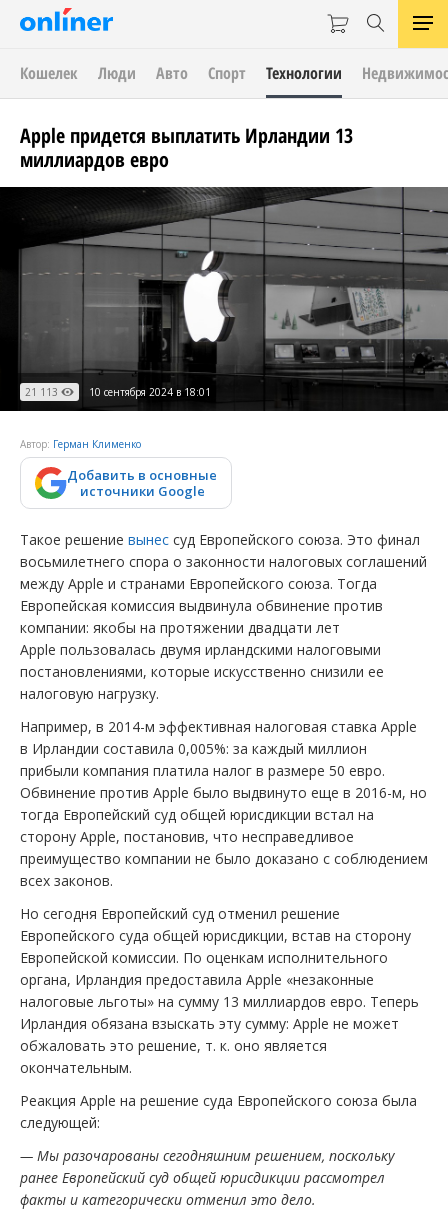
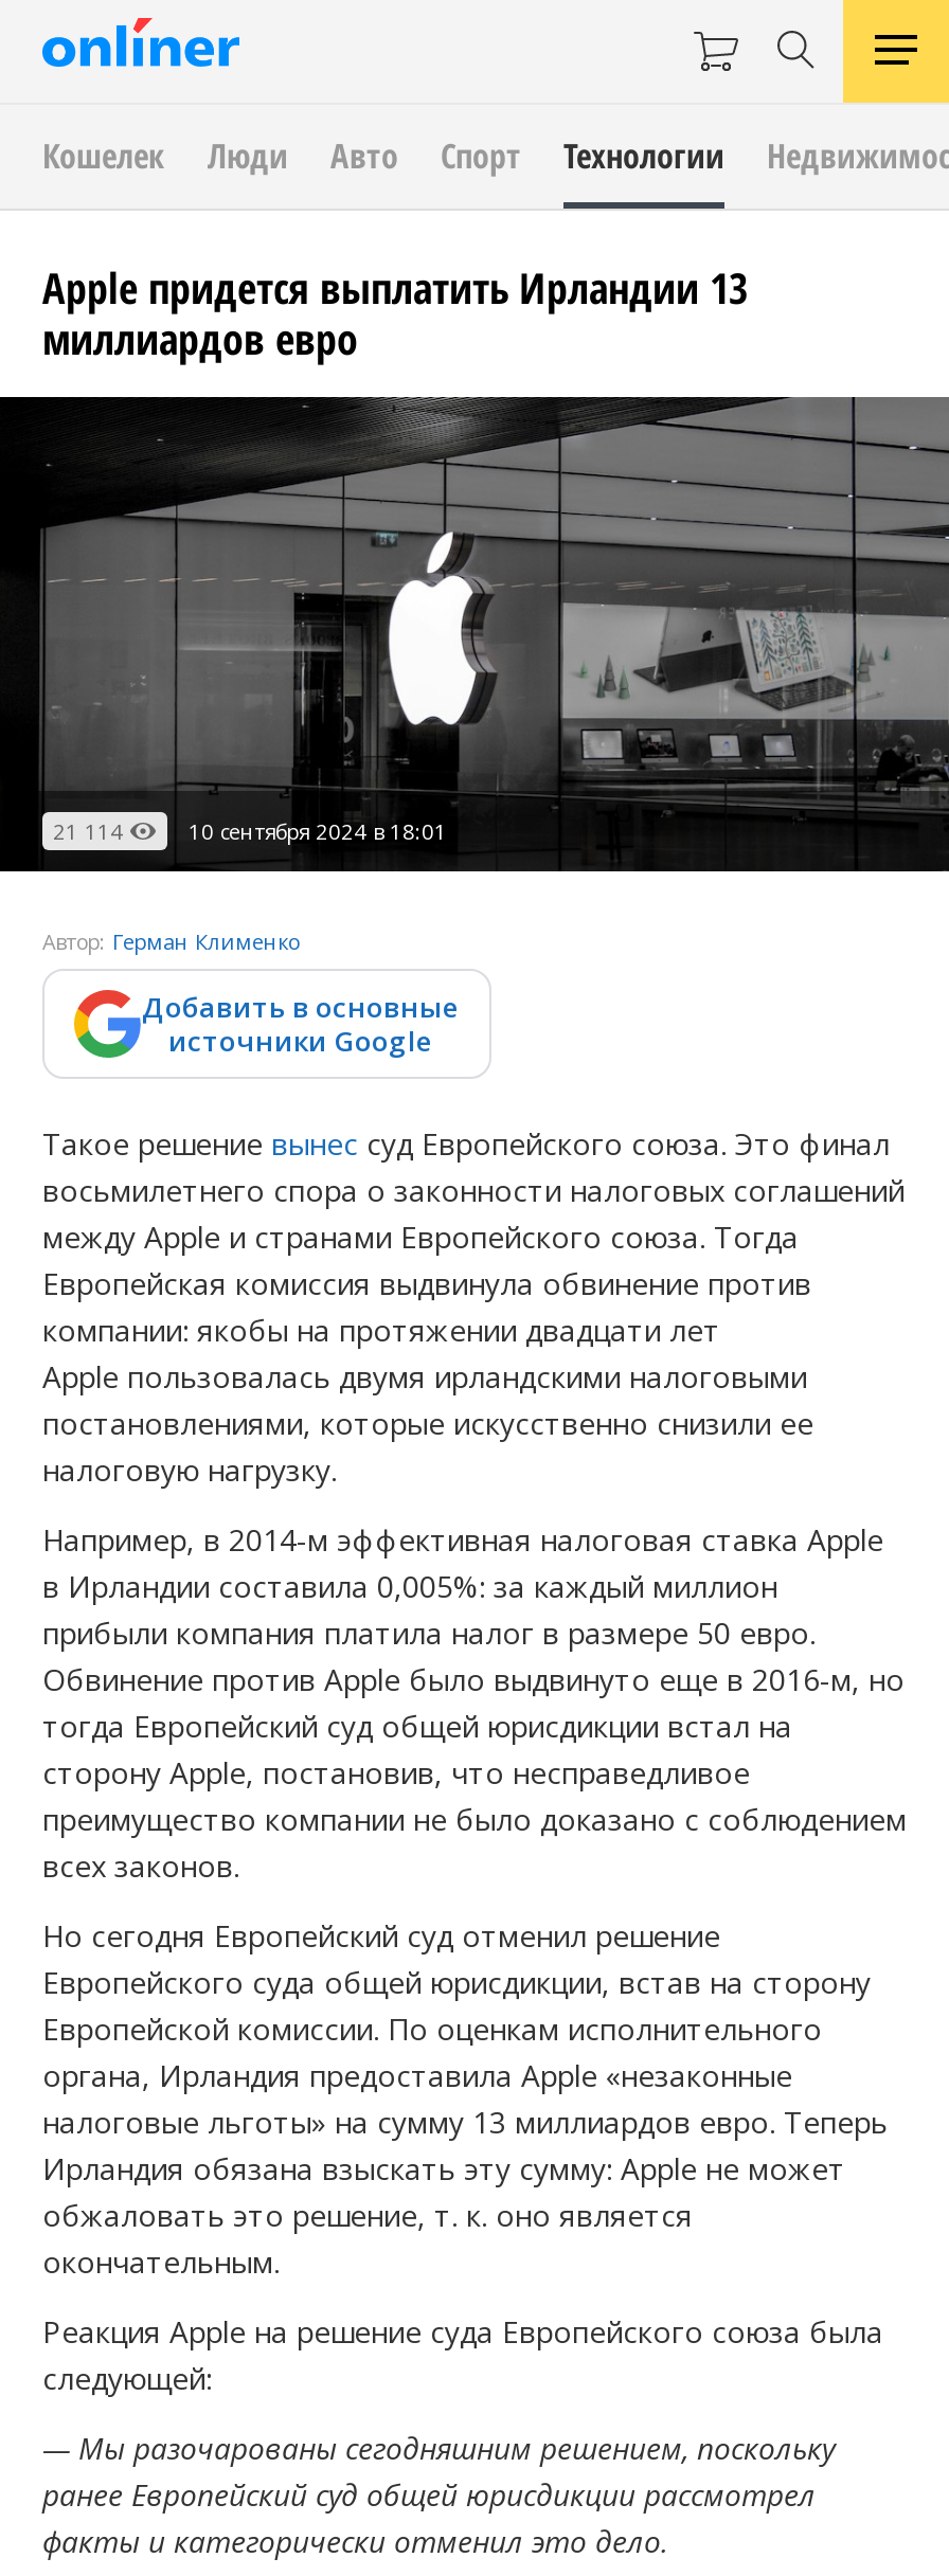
- 21 113 10 сентября 2024 в 18:01
+ 21 114 10 сентября 2024 в 18:01
